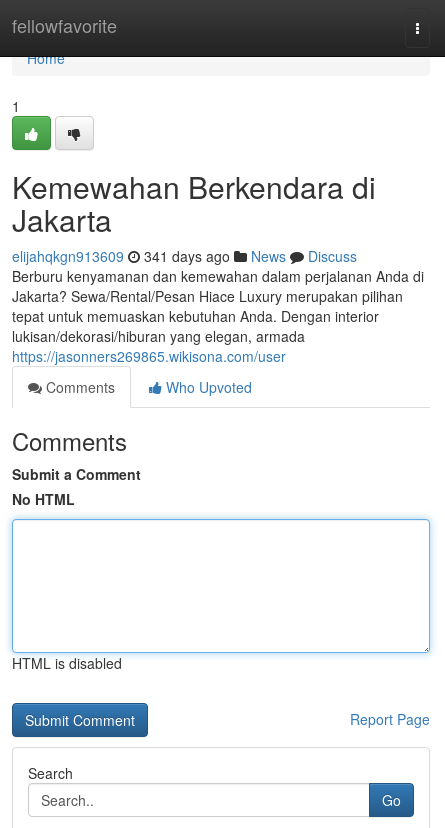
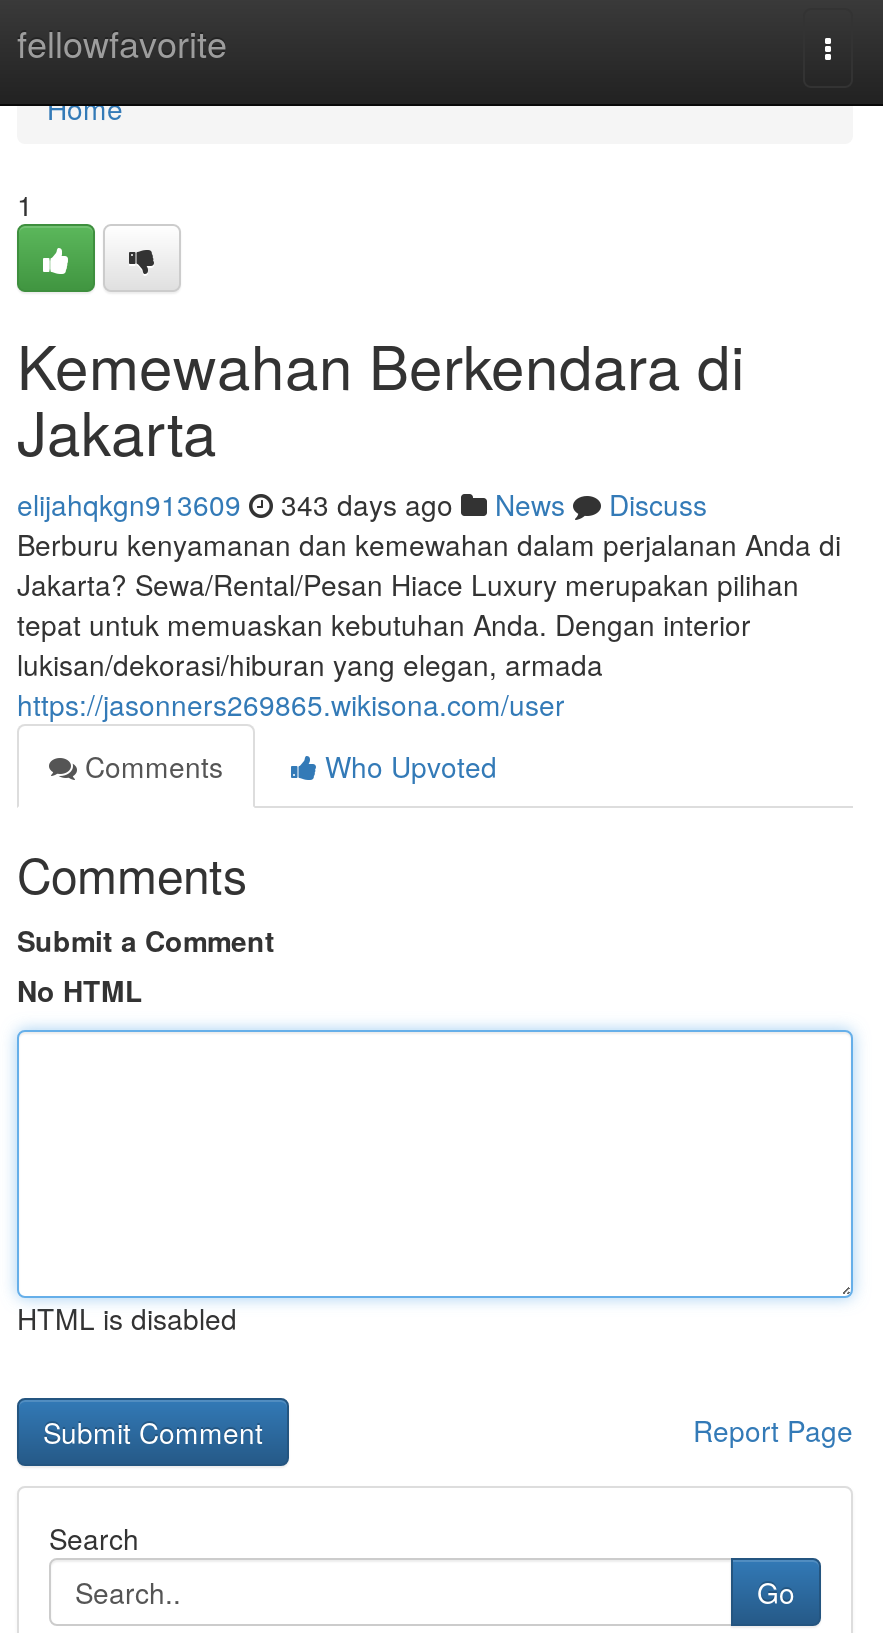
- elijahqkgn913609 341 days ago News Discuss
+ elijahqkgn913609 343 days ago News Discuss
